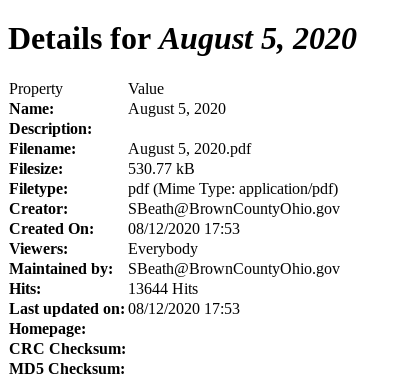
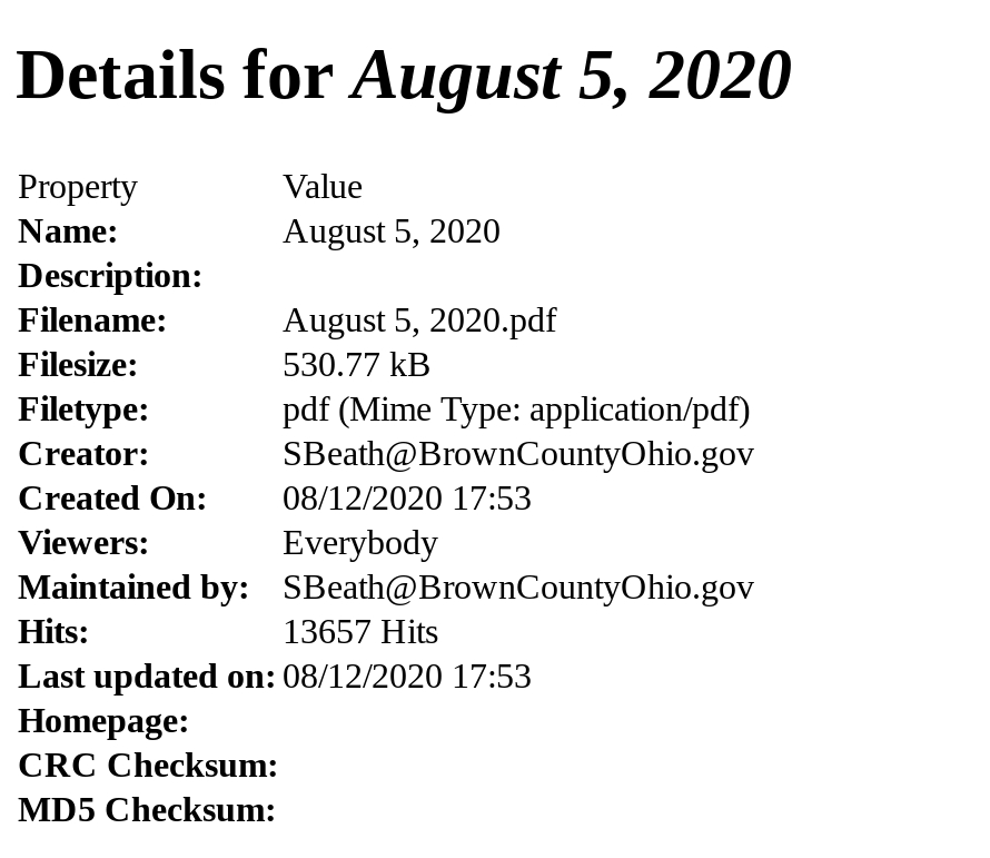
- 13644 Hits
+ 13657 Hits
